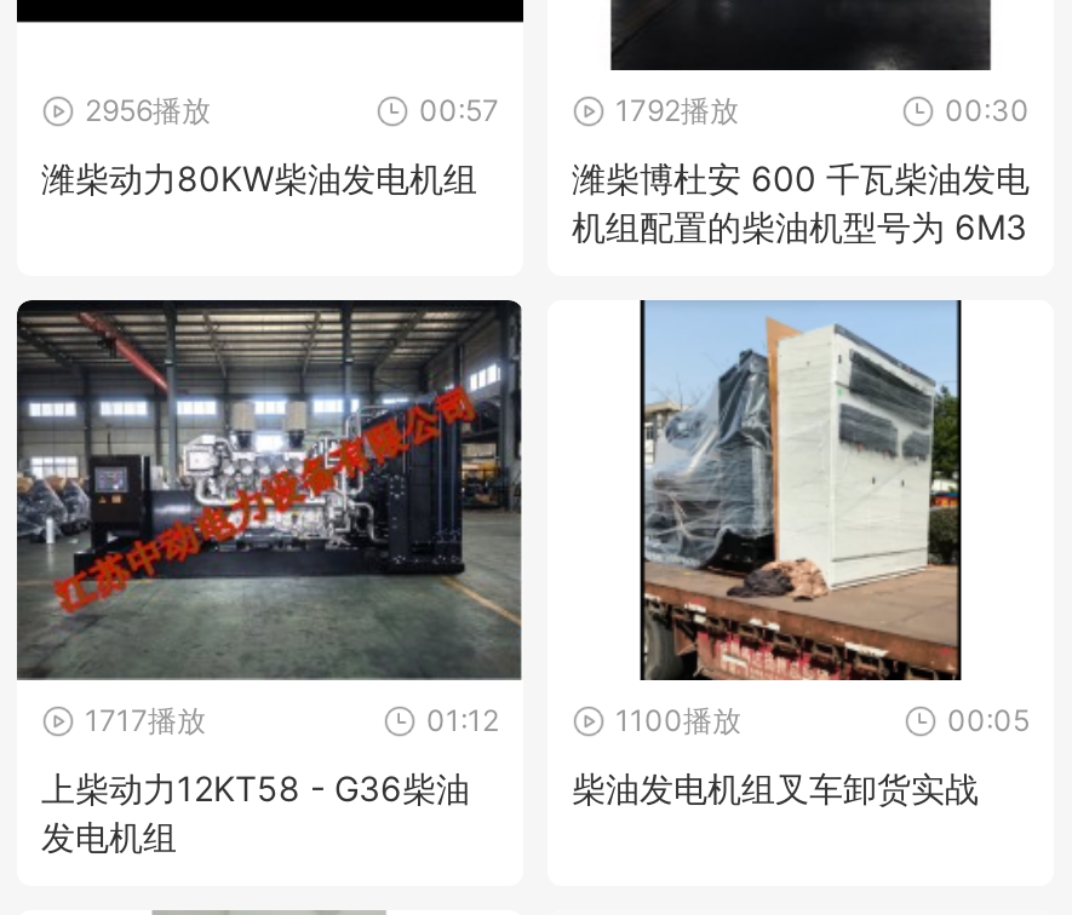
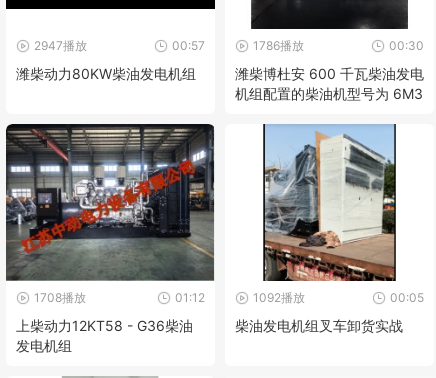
- 2956播放
+ 2947播放

- 1792播放
+ 1786播放

- 1717播放
+ 1708播放

- 1100播放
+ 1092播放
